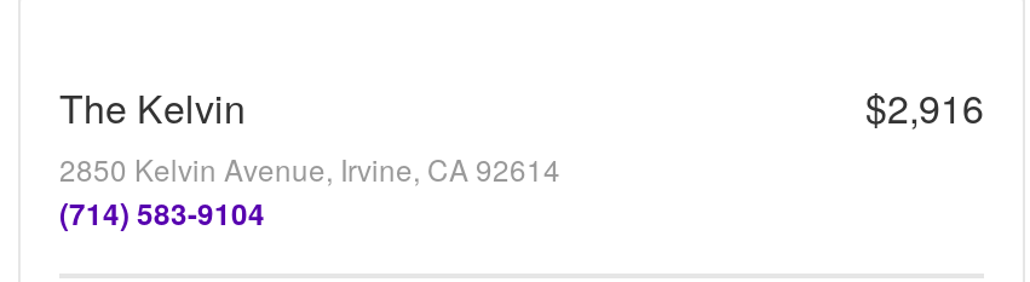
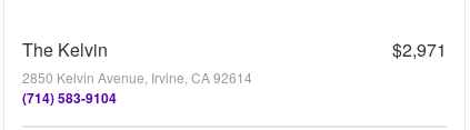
- $2,916
+ $2,971
